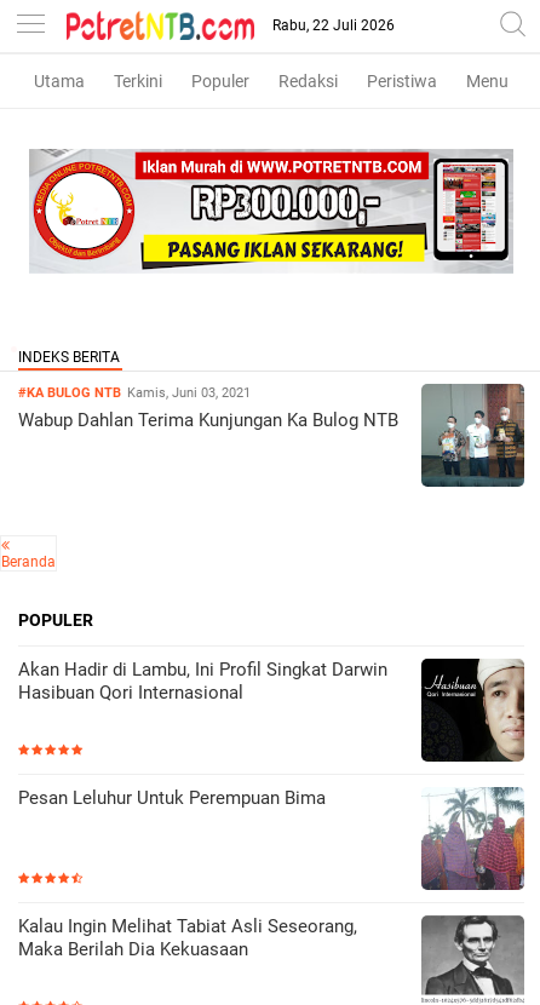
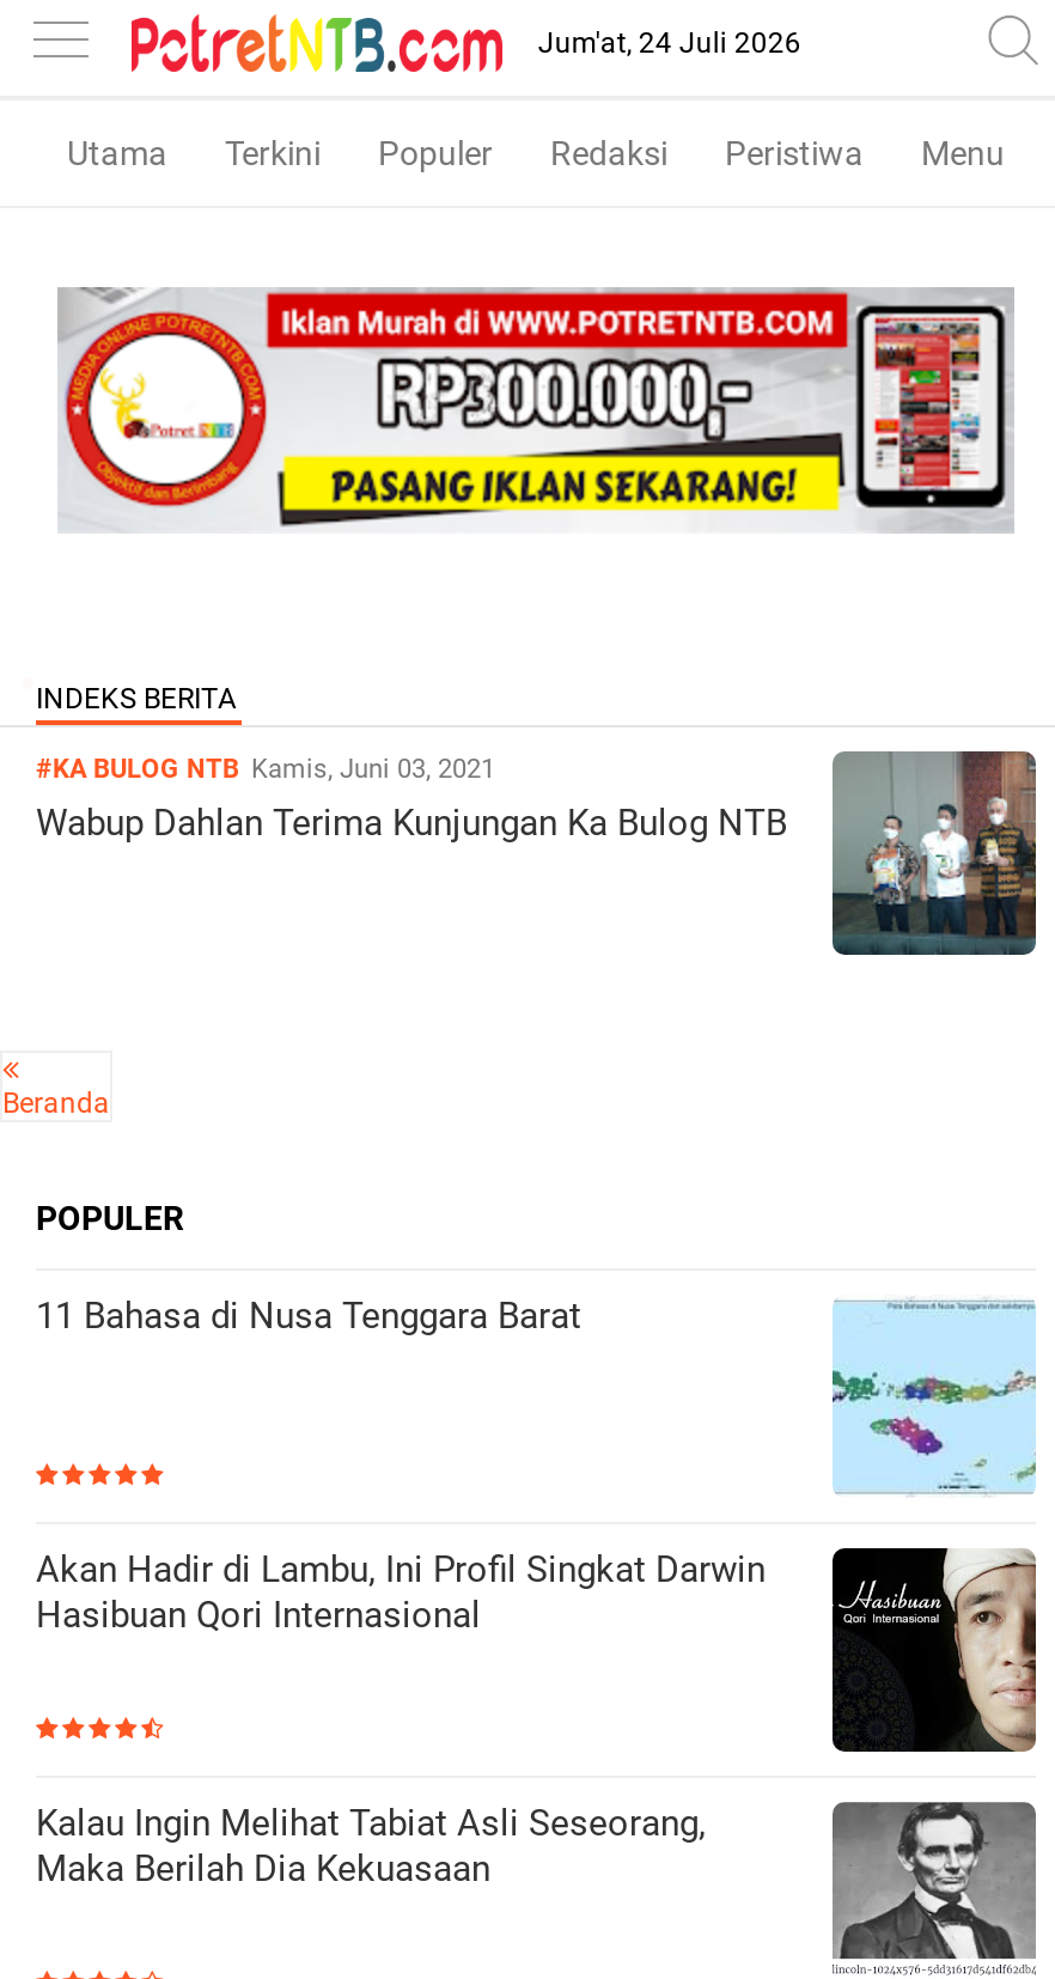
- Rabu, 22 Juli 2026
+ Jum'at, 24 Juli 2026

+ 11 Bahasa di Nusa Tenggara Barat

+ [image]

moved down: [image] | Akan Hadir di Lambu, Ini Profil Singkat Darwin | Hasibuan Qori Internasional

- Pesan Leluhur Untuk Perempuan Bima

- [image]
